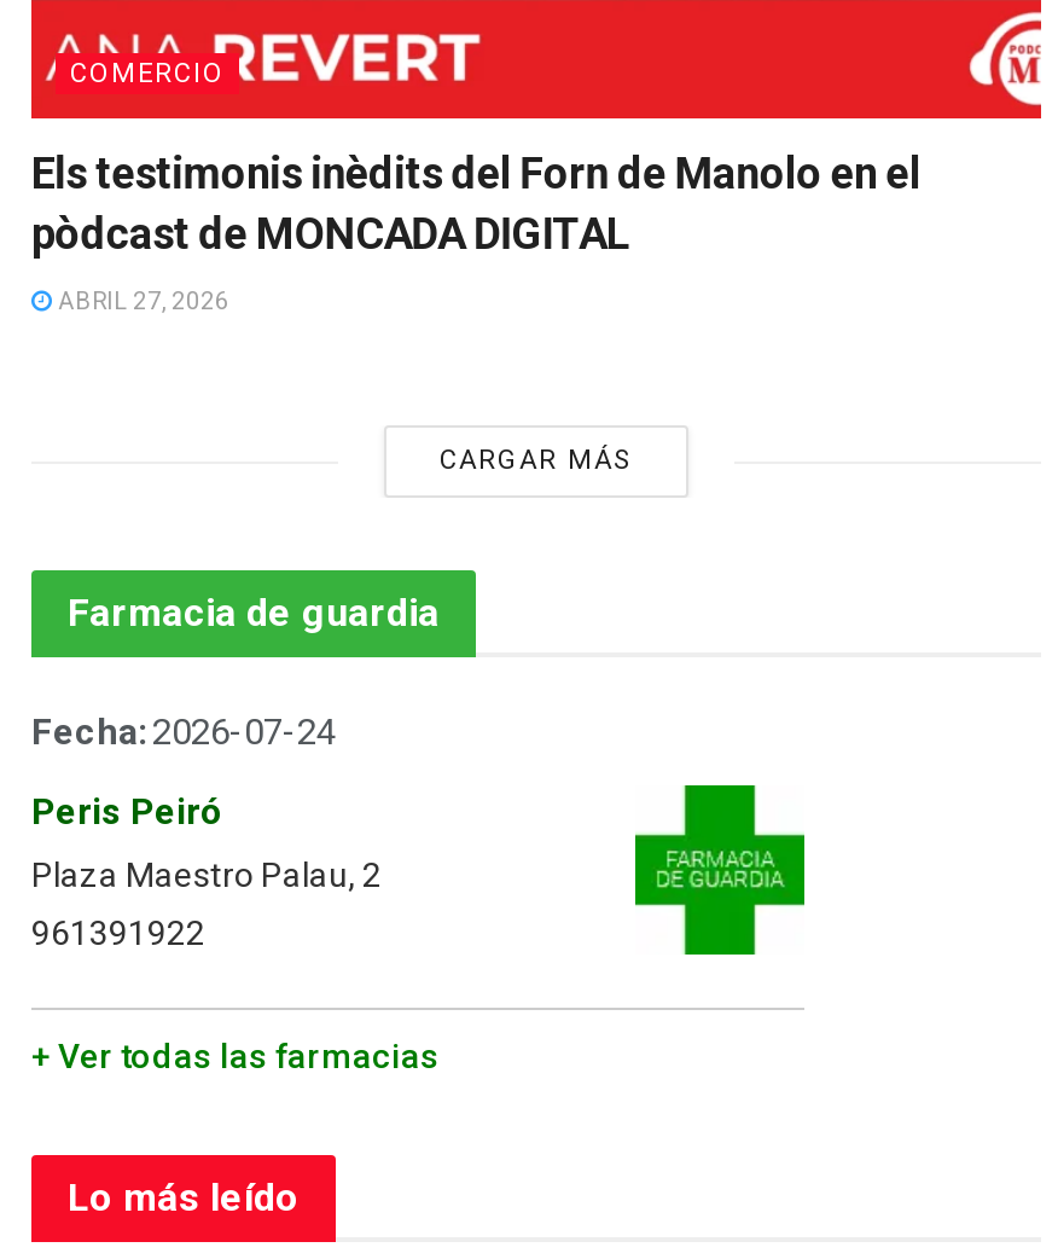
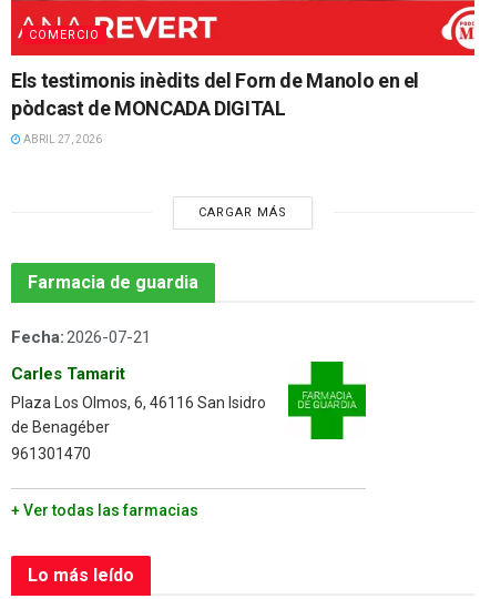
- Fecha: 2026-07-24
+ Fecha: 2026-07-21

- Peris Peiró
+ Carles Tamarit

- Plaza Maestro Palau, 2
+ Plaza Los Olmos, 6, 46116 San Isidro
+ de Benagéber

- 961391922
+ 961301470
